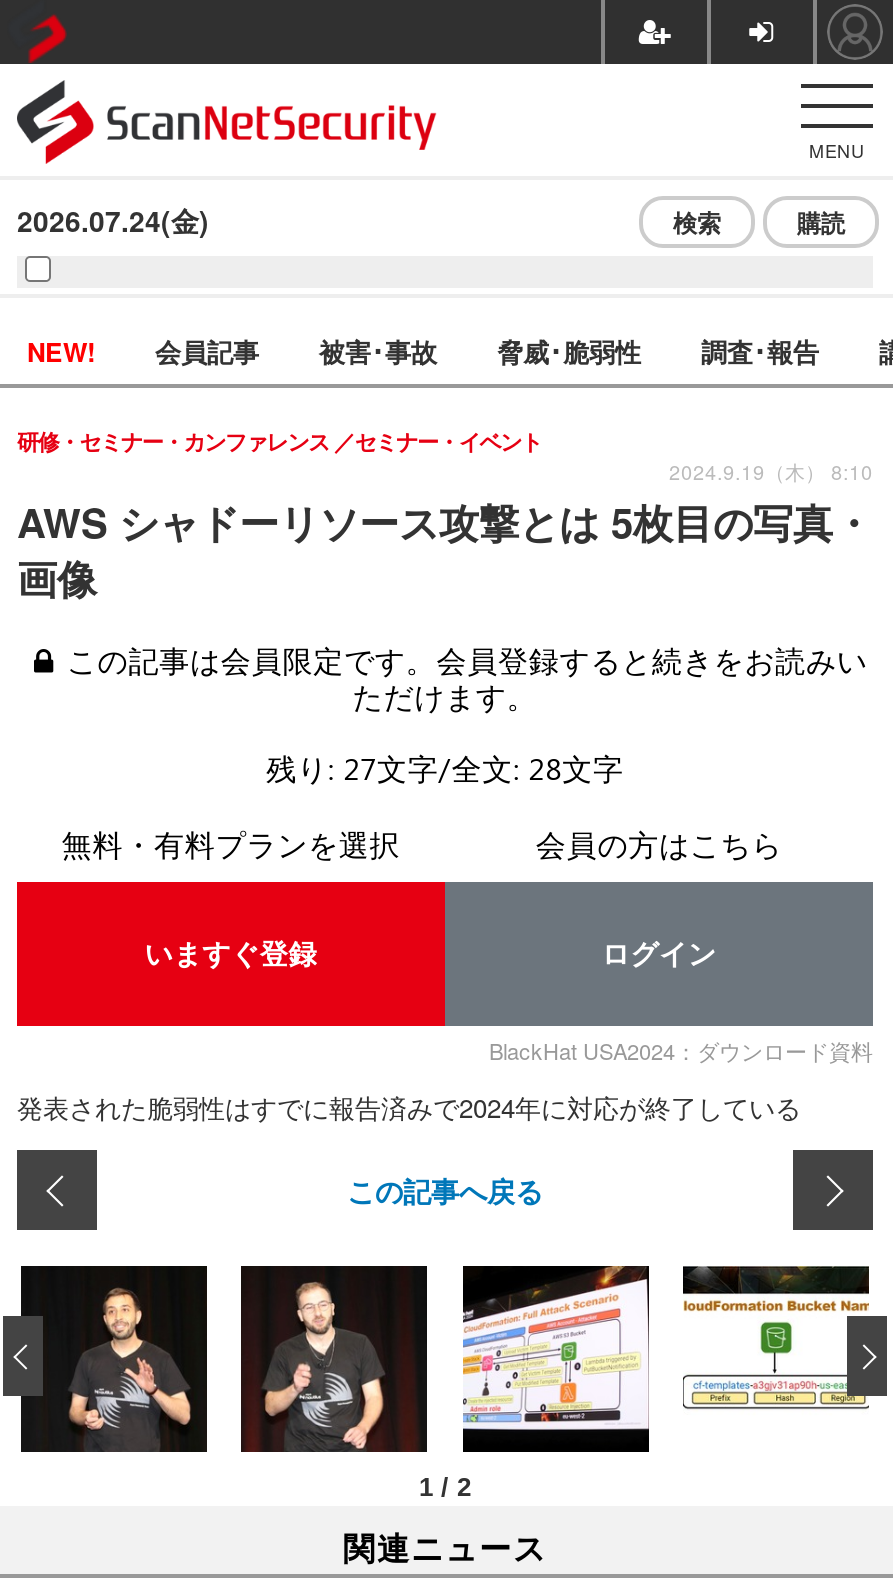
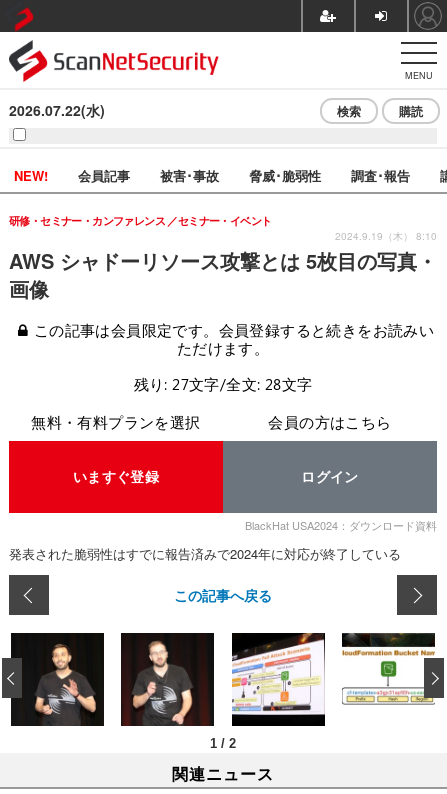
- 2026.07.24(金)
+ 2026.07.22(水)
